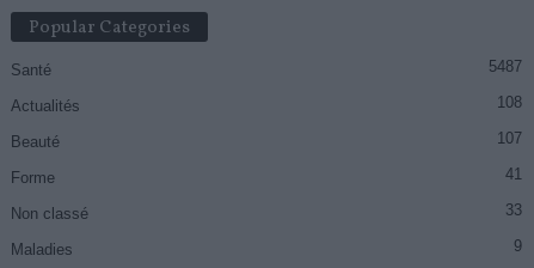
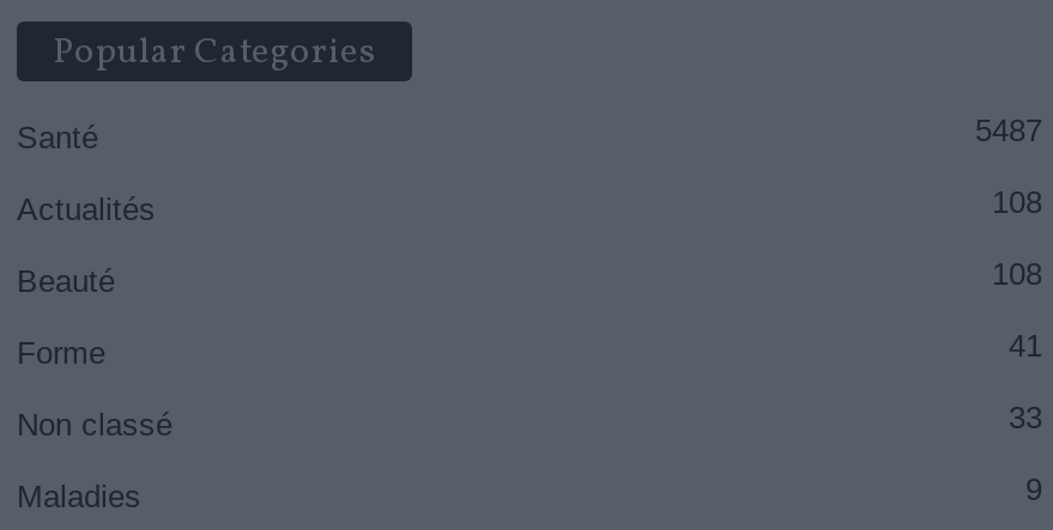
- 107
+ 108
